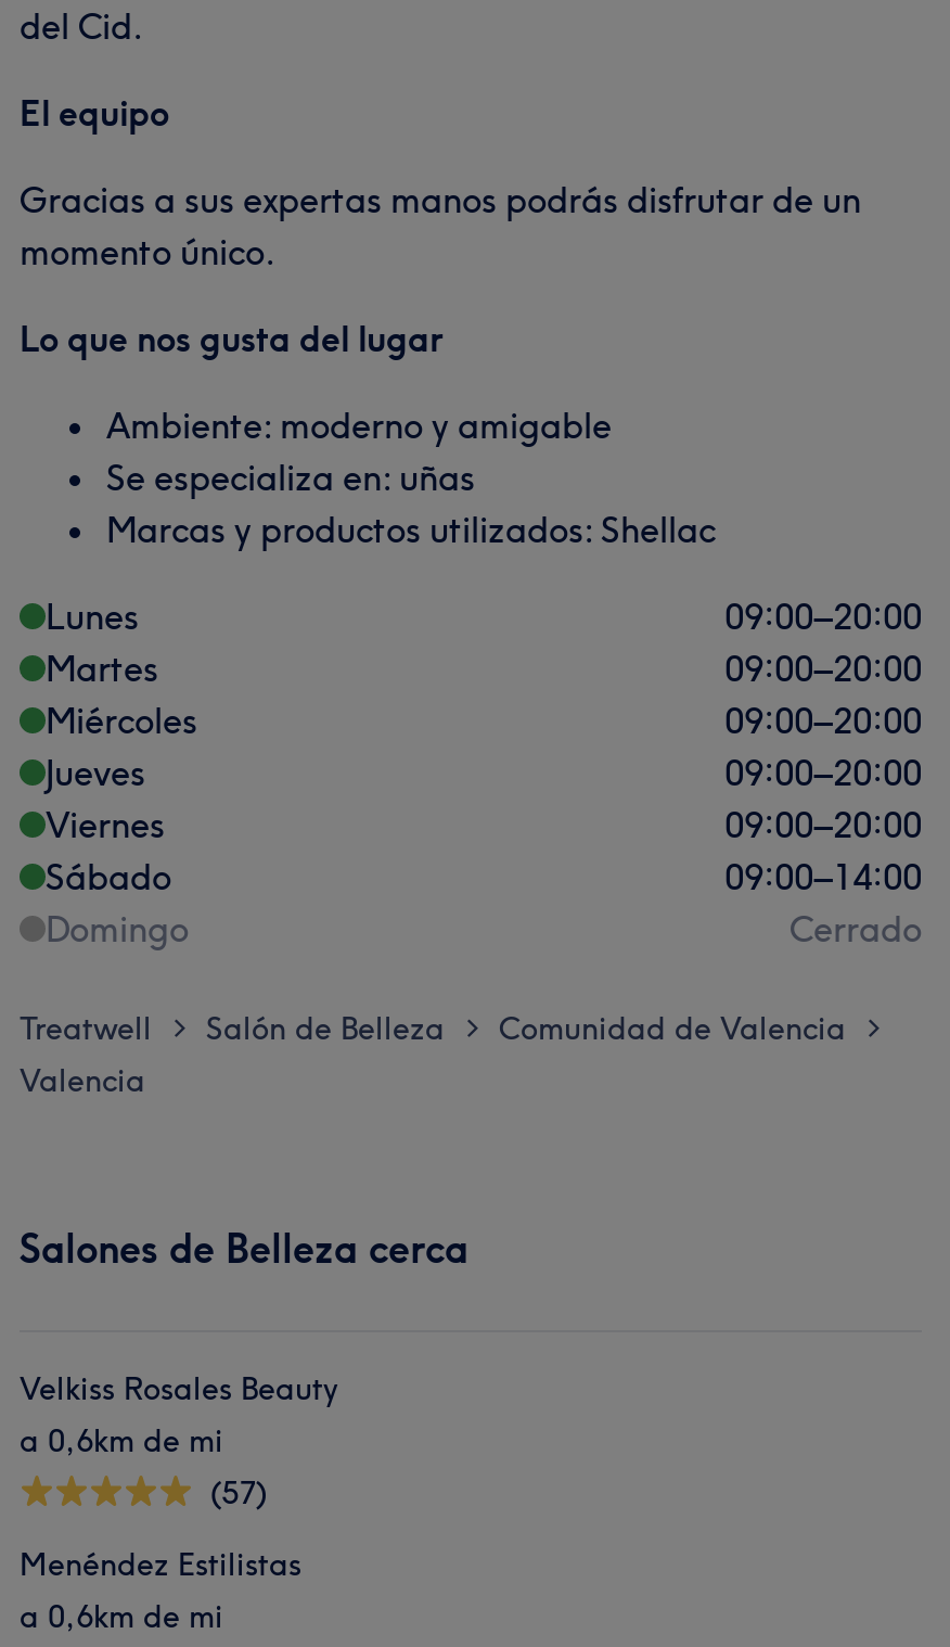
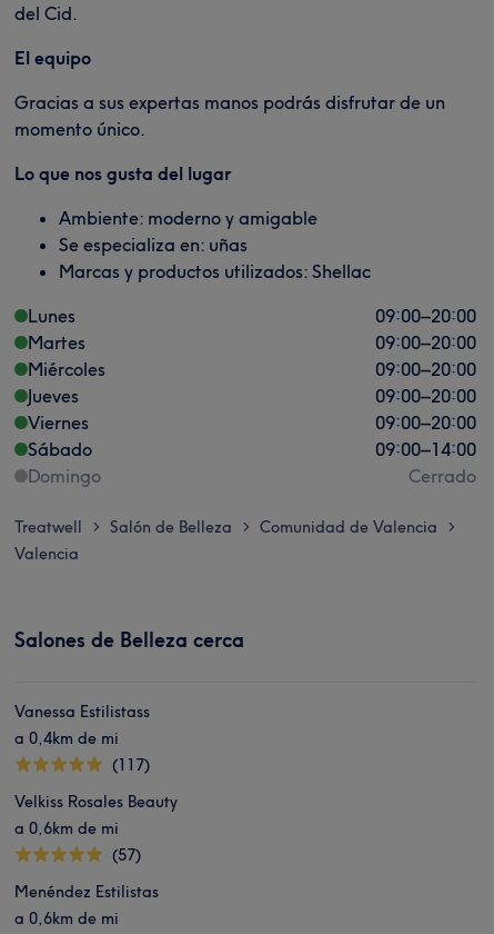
+ Vanessa Estilistass
+ a 0,4km de mi
+ (117)
